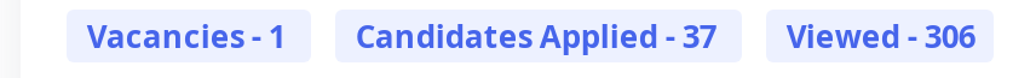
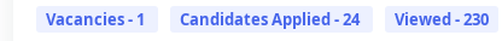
- Candidates Applied - 37
+ Candidates Applied - 24

- Viewed - 306
+ Viewed - 230
